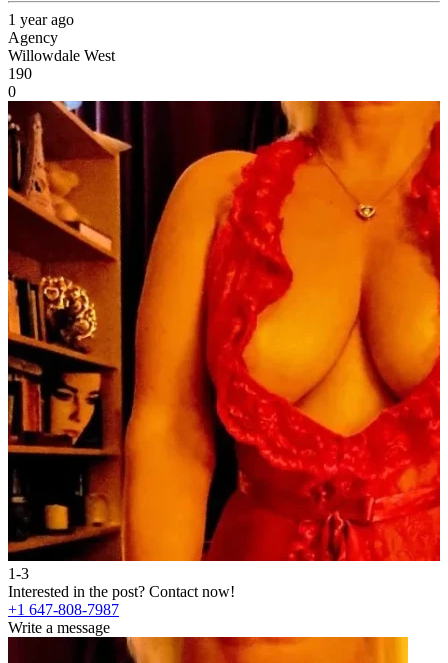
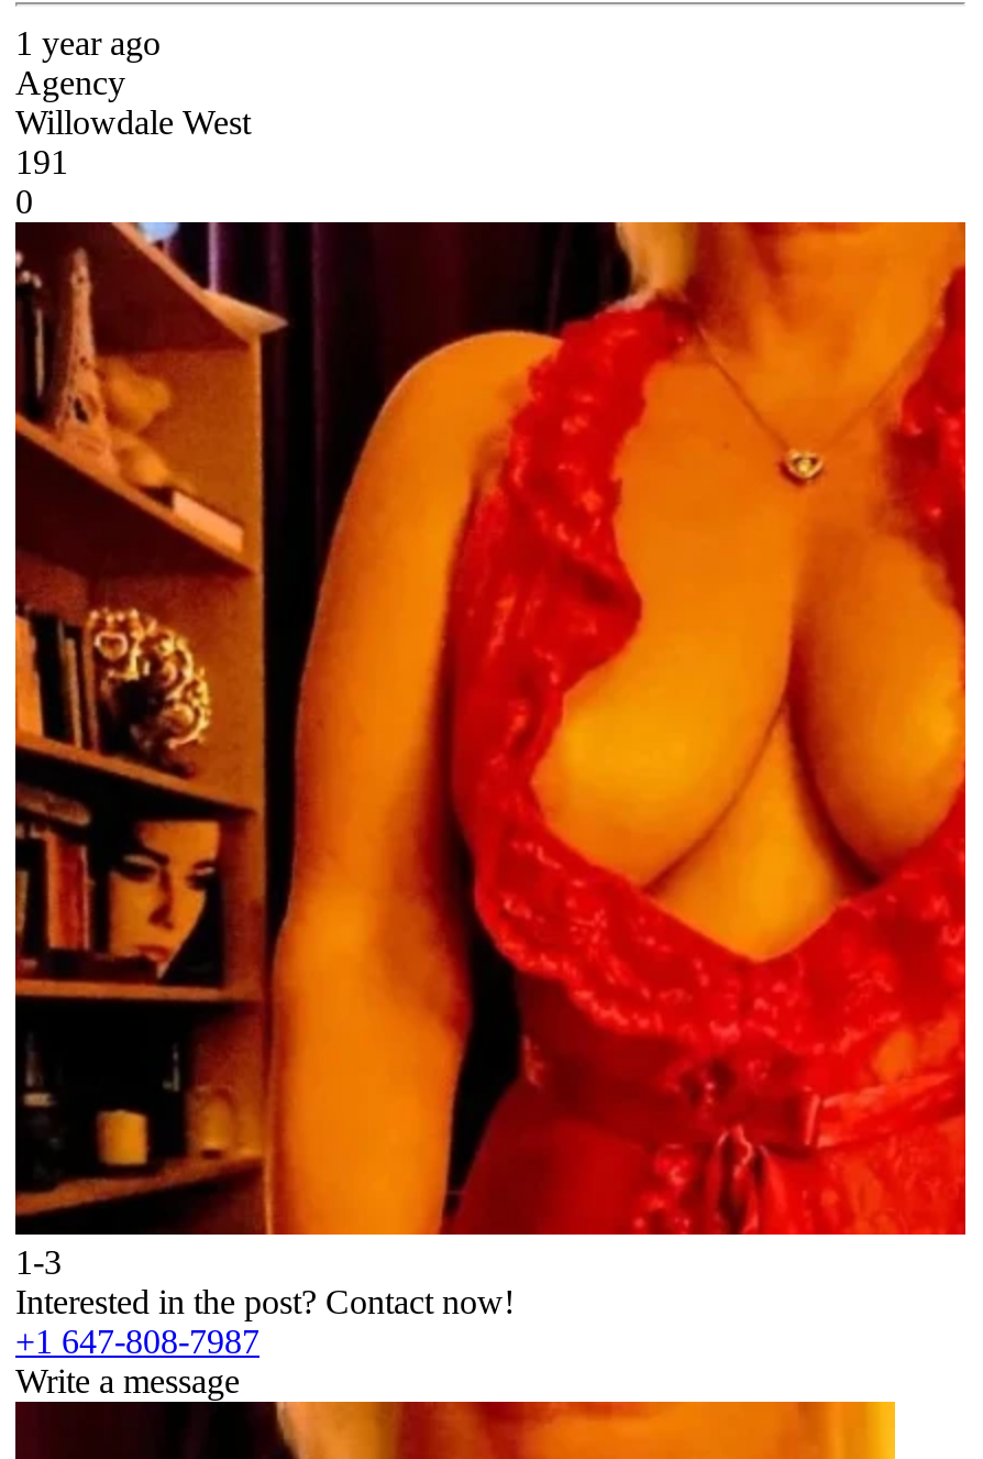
- 190
+ 191
